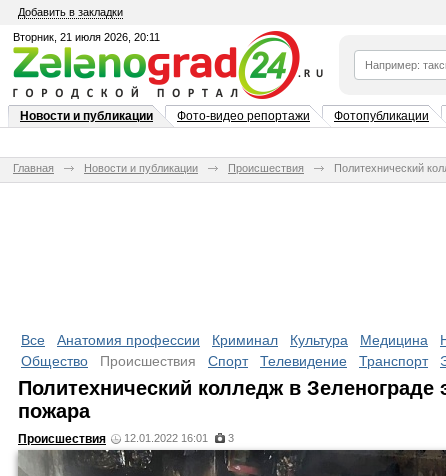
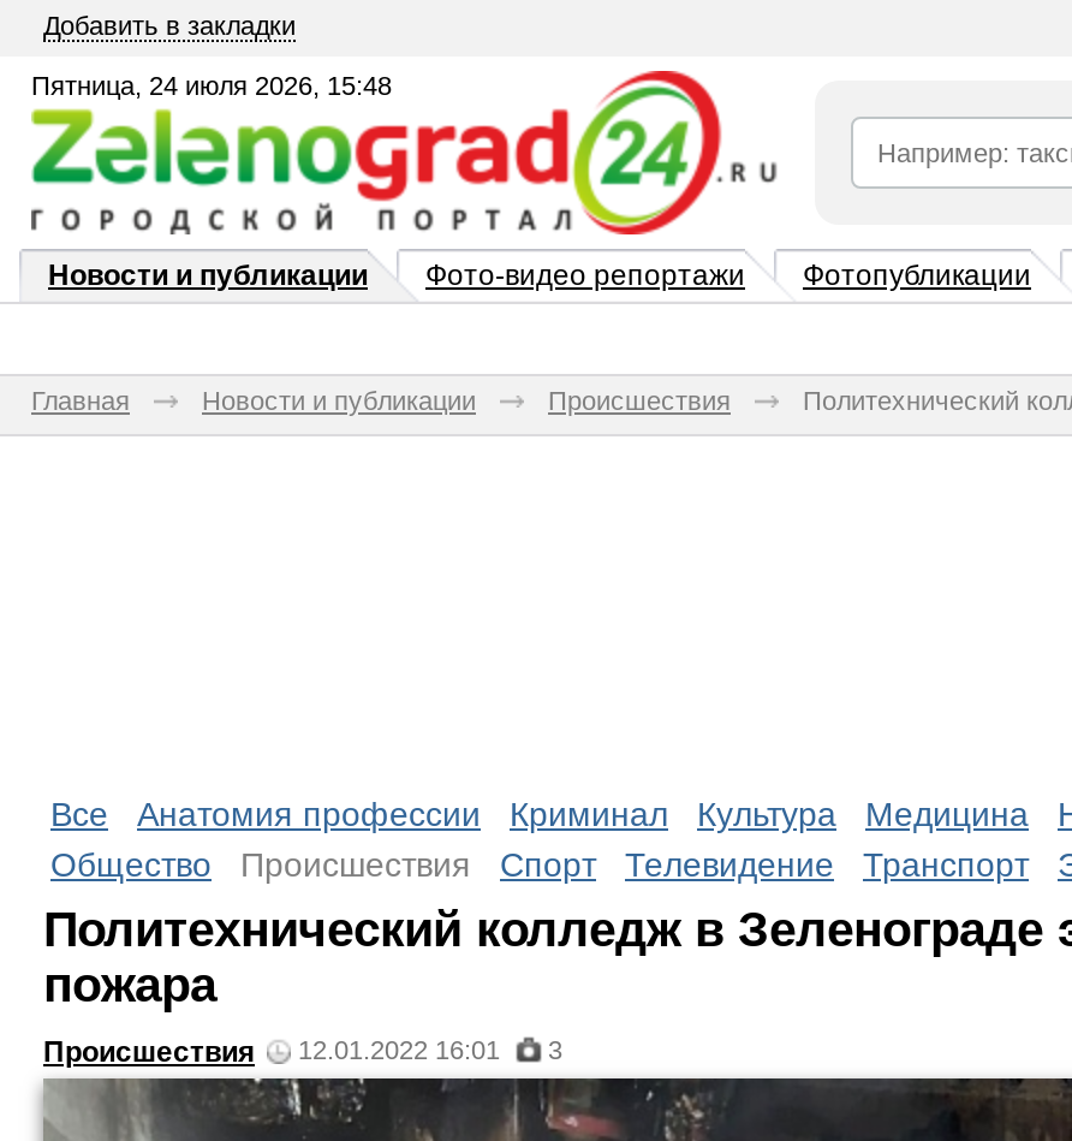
- Вторник, 21 июля 2026, 20:11
+ Пятница, 24 июля 2026, 15:48
